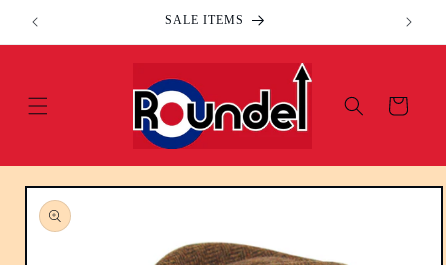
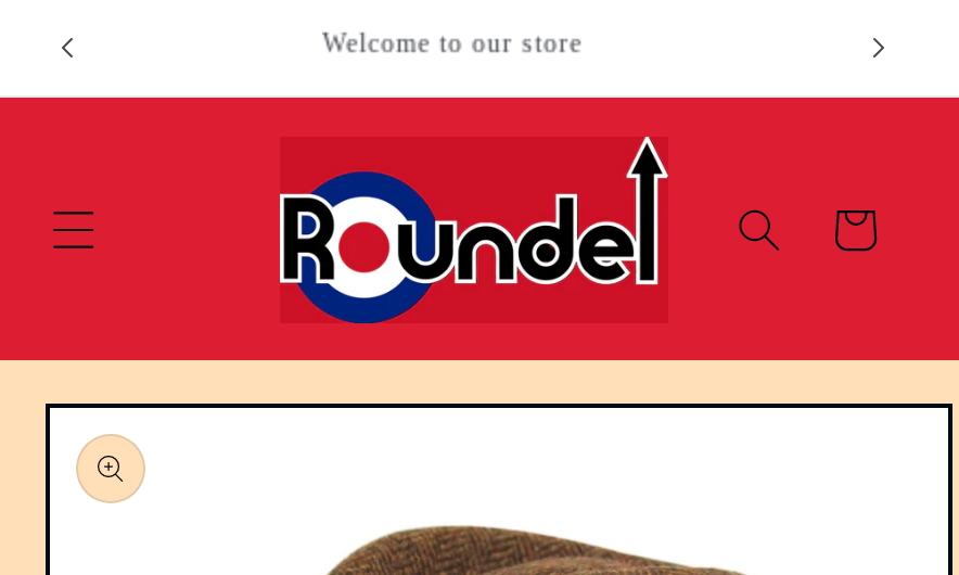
- SALE ITEMS
+ Welcome to our store
